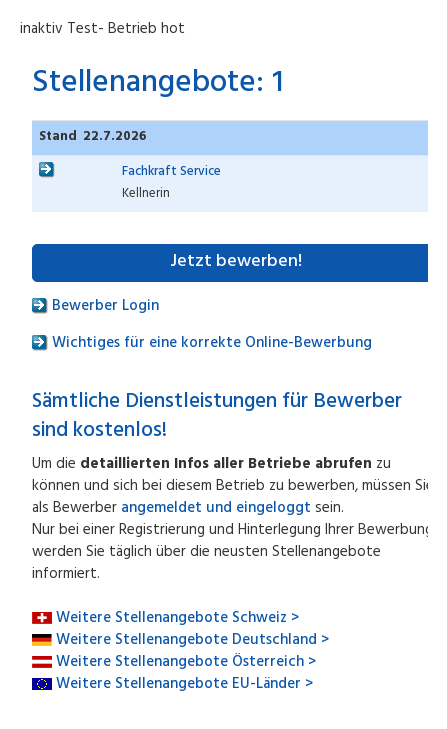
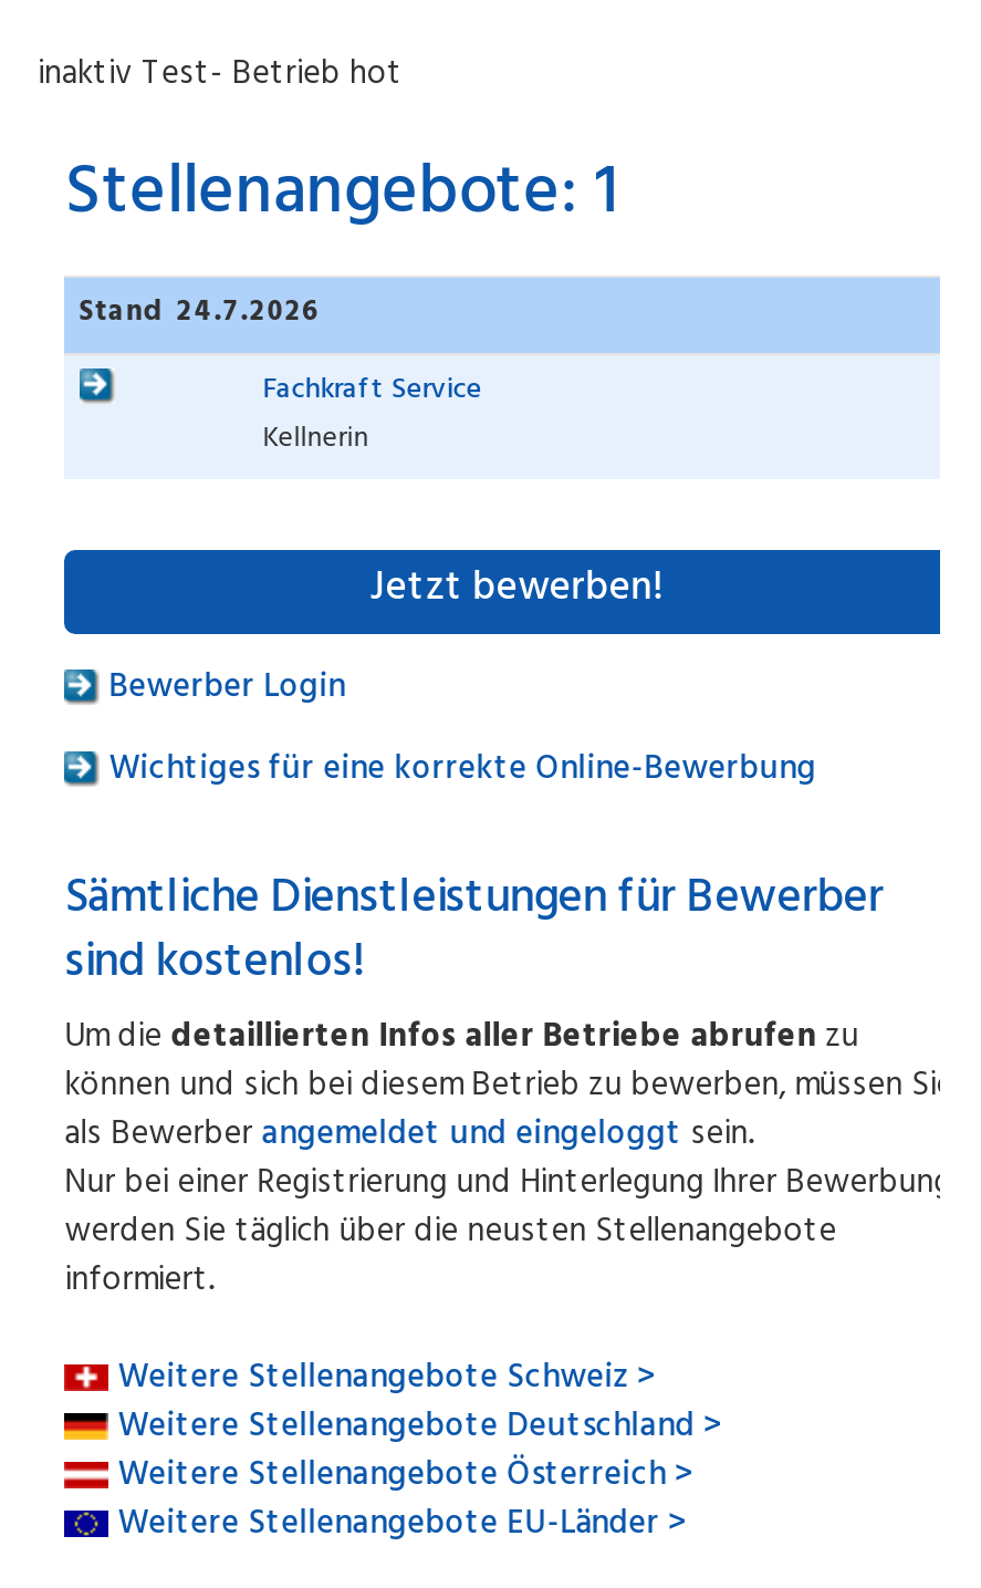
- Stand 22.7.2026
+ Stand 24.7.2026
